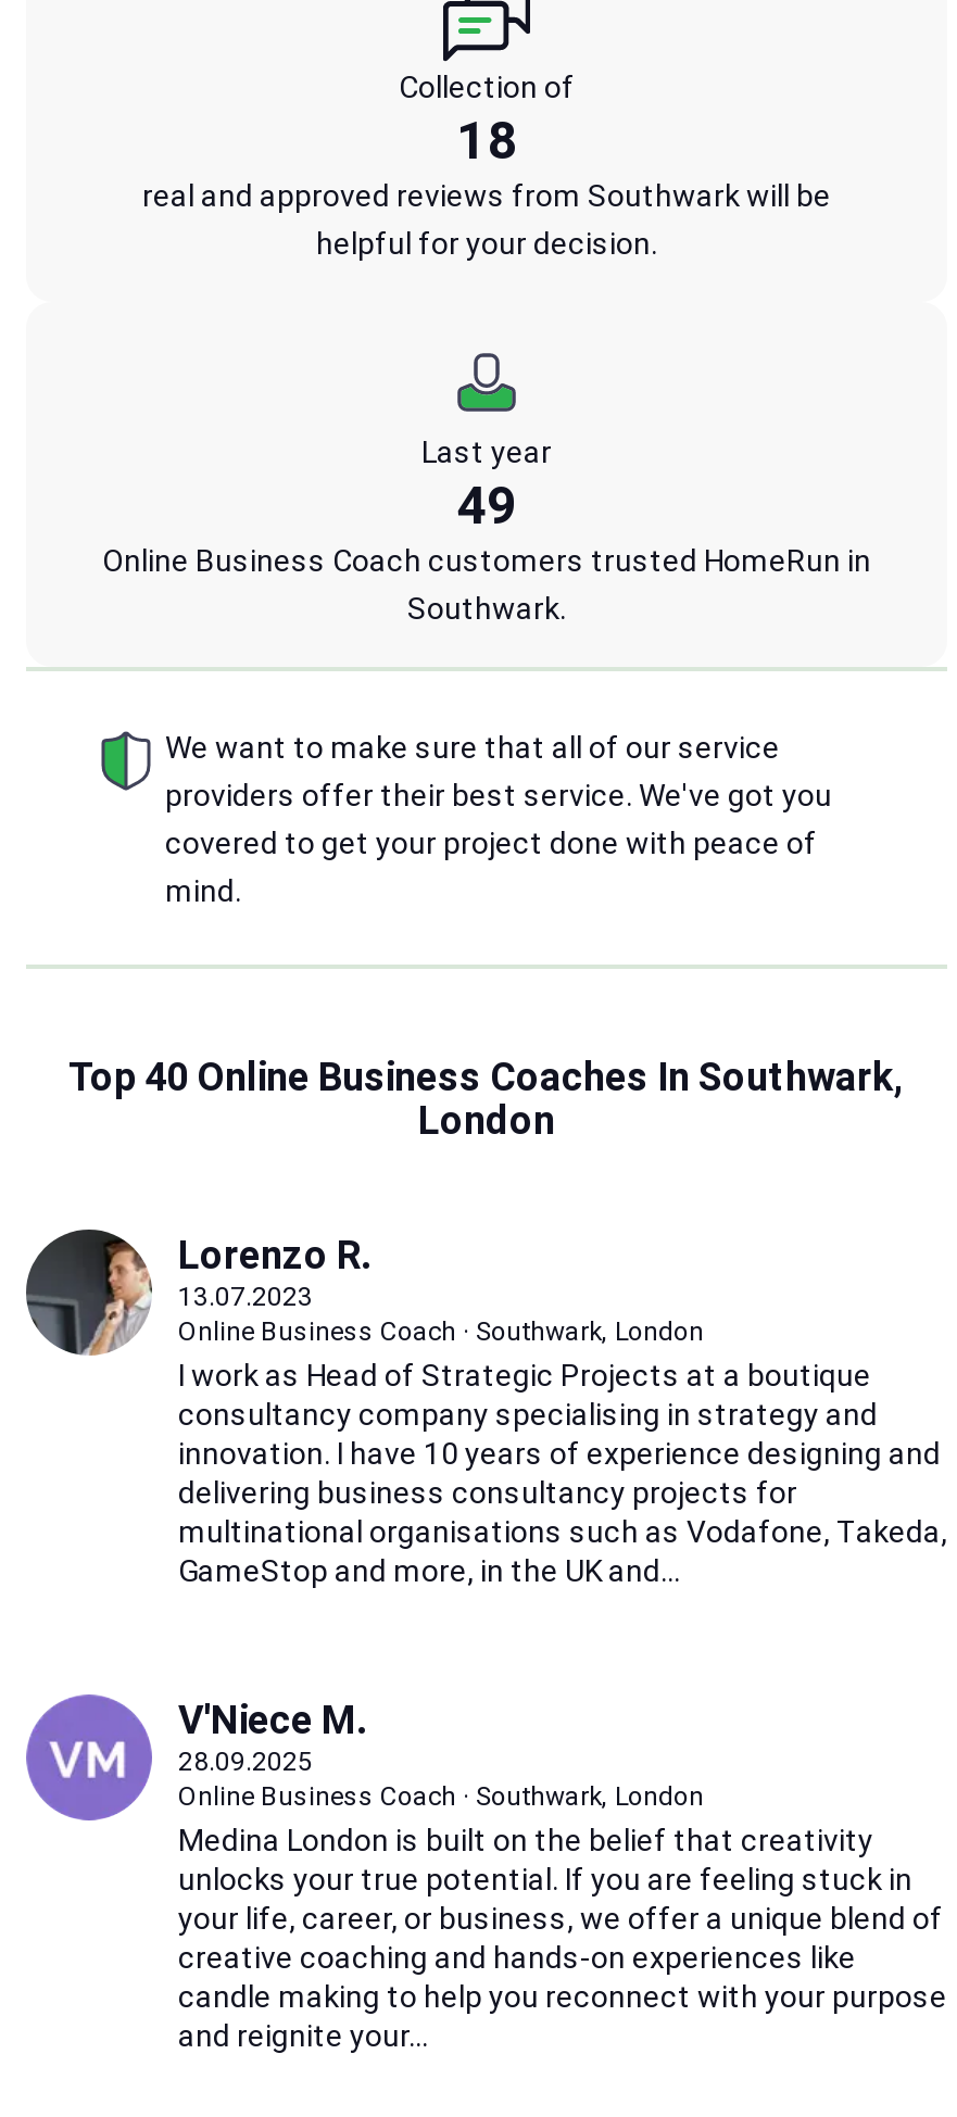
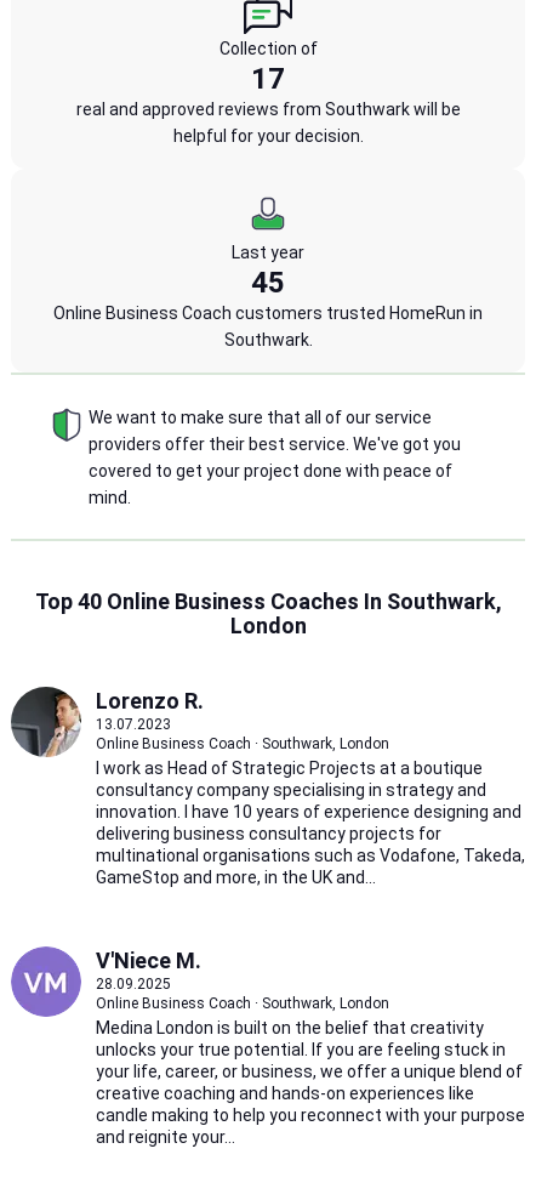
- 18
+ 17

- 49
+ 45
